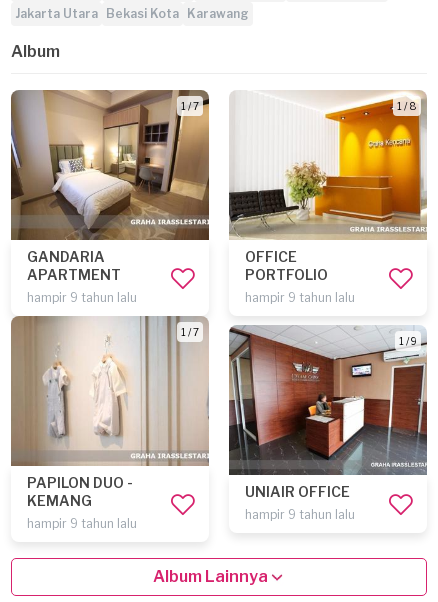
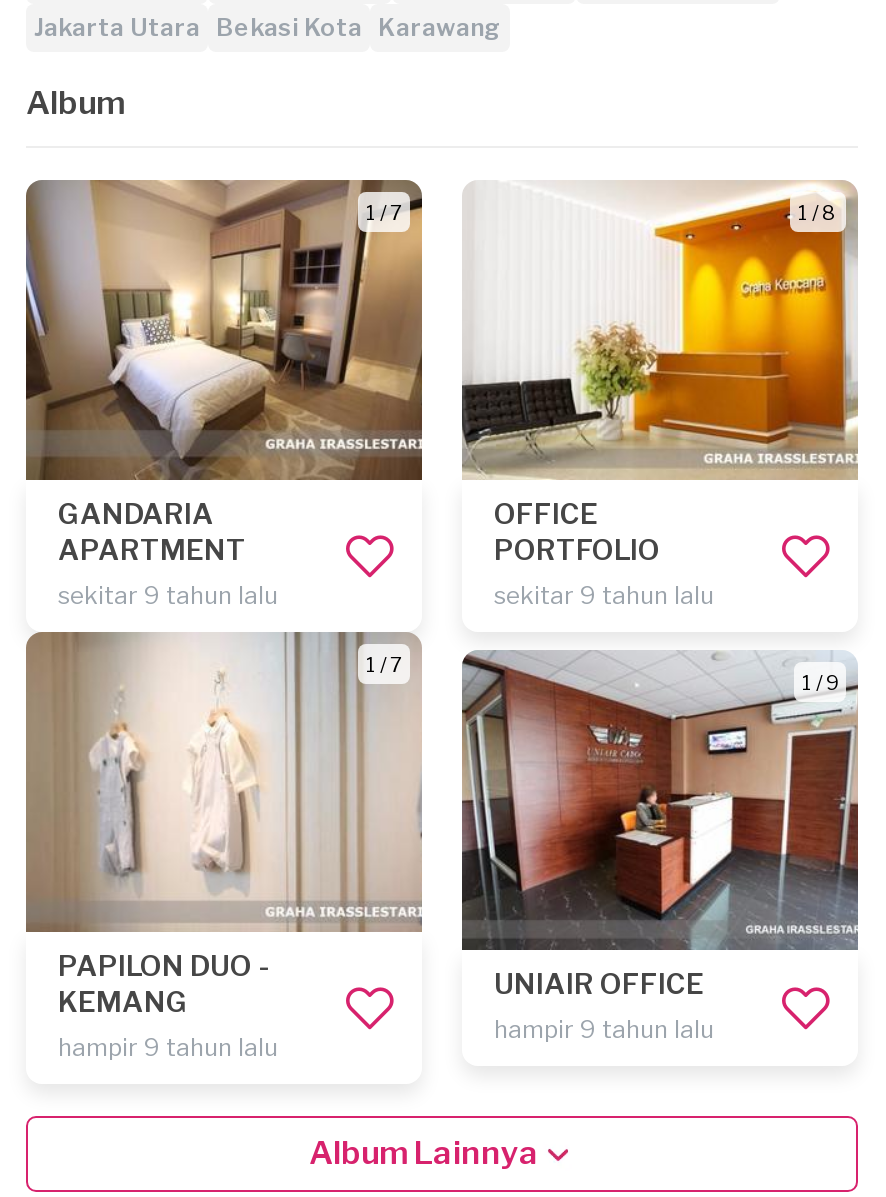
- hampir 9 tahun lalu
+ sekitar 9 tahun lalu

- hampir 9 tahun lalu
+ sekitar 9 tahun lalu
